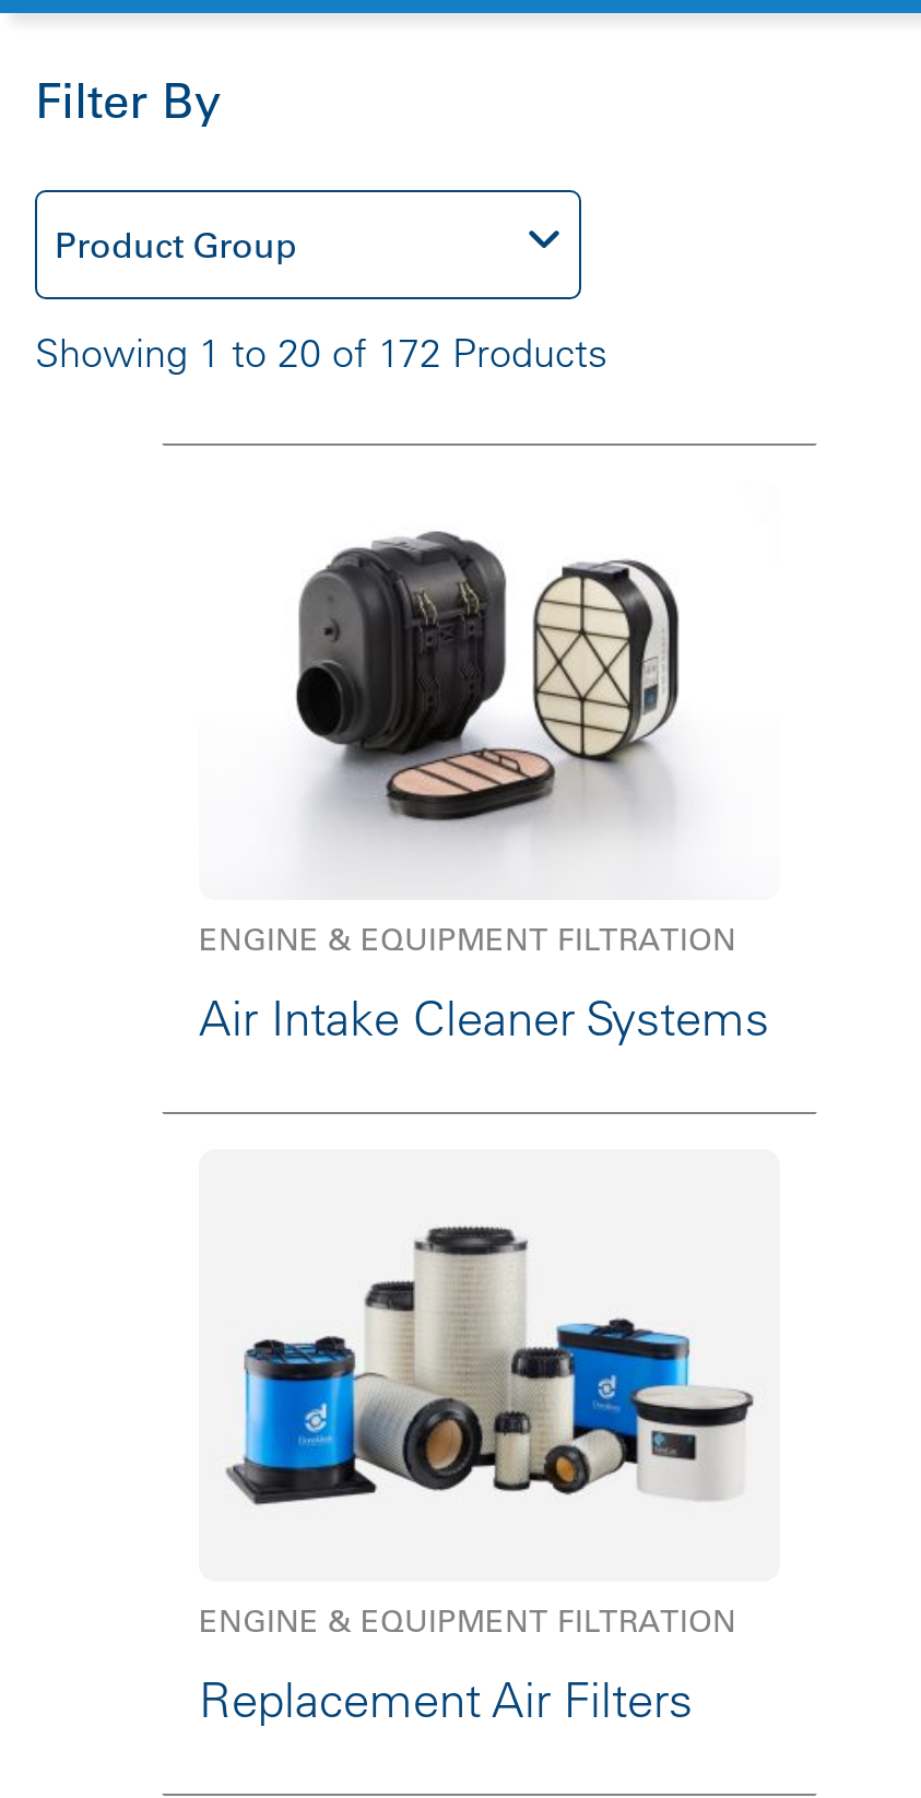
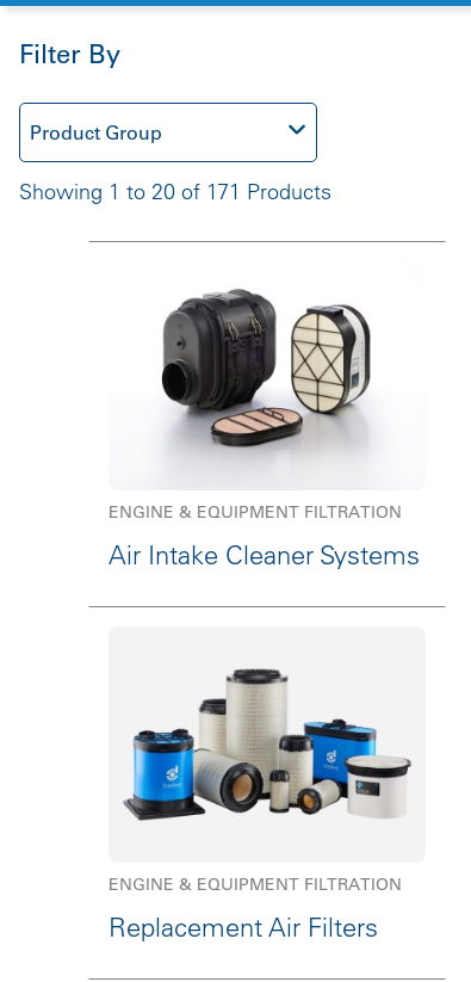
- Showing 1 to 20 of 172 Products
+ Showing 1 to 20 of 171 Products
